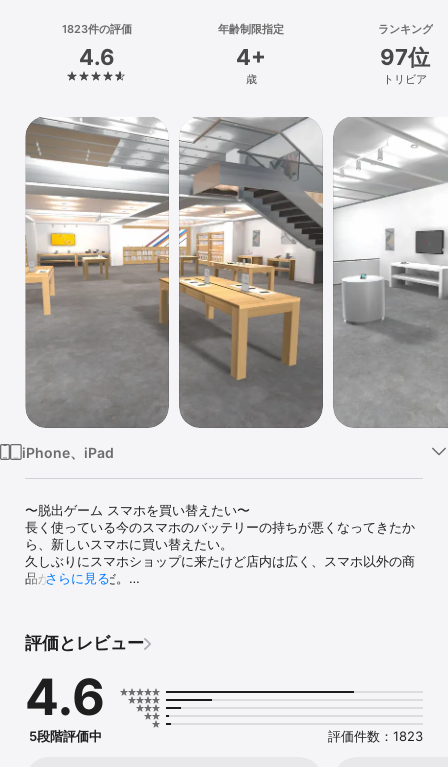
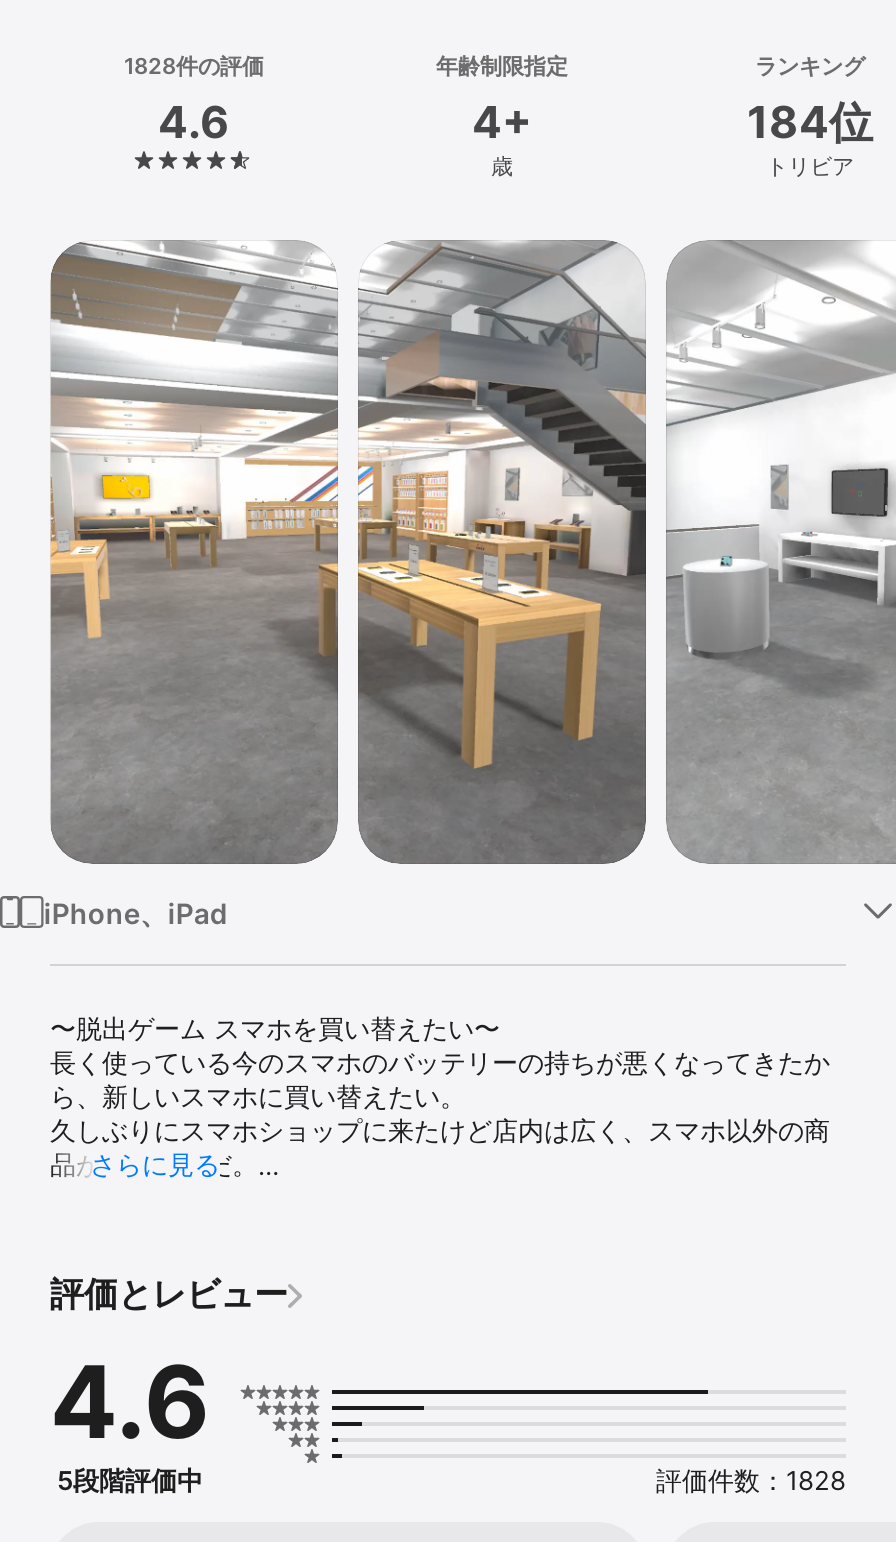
- 1823件の評価
+ 1828件の評価

- 97位
+ 184位

- 評価件数：1823
+ 評価件数：1828
